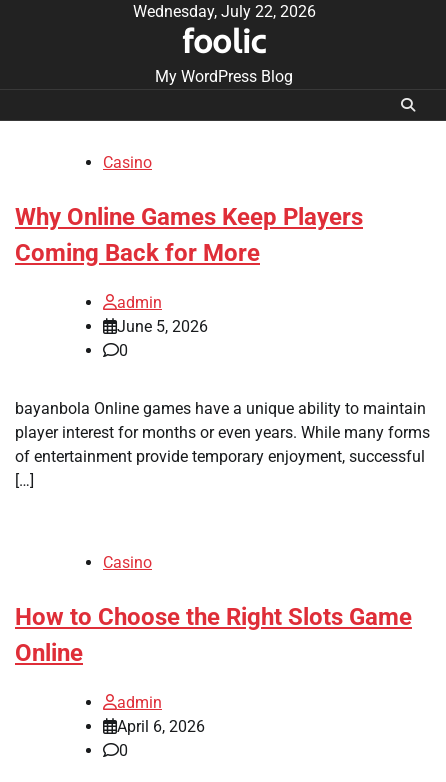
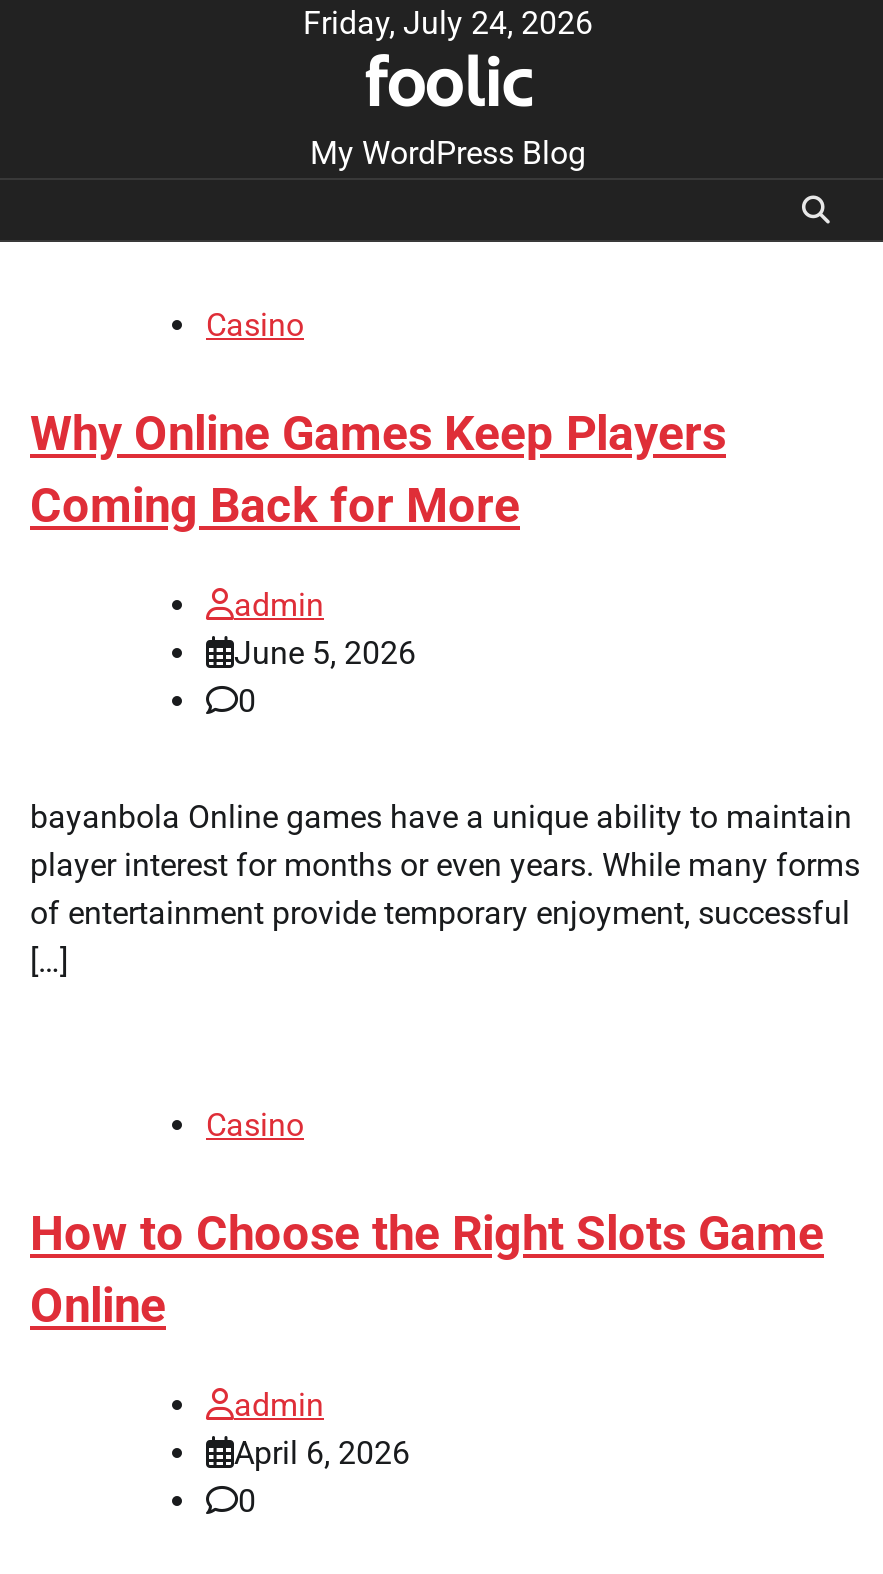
- Wednesday, July 22, 2026
+ Friday, July 24, 2026
